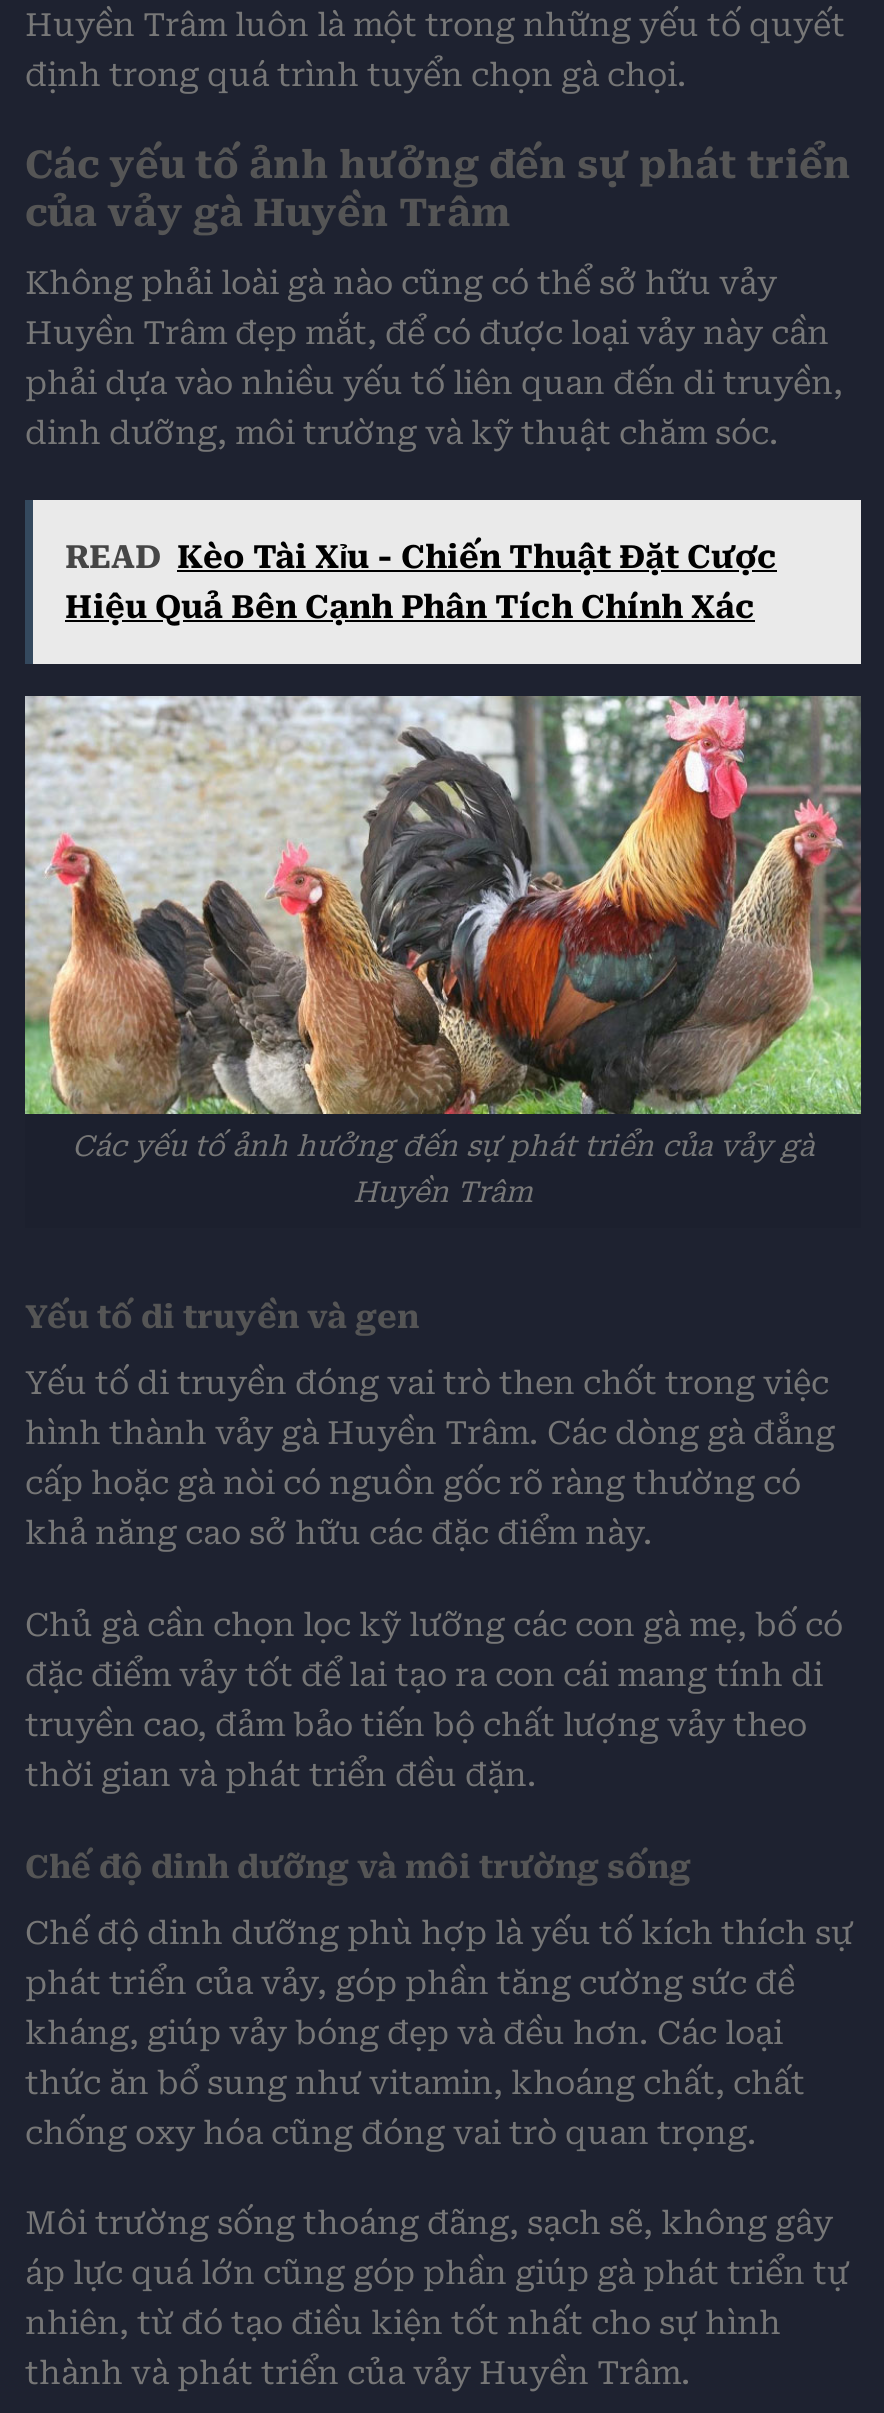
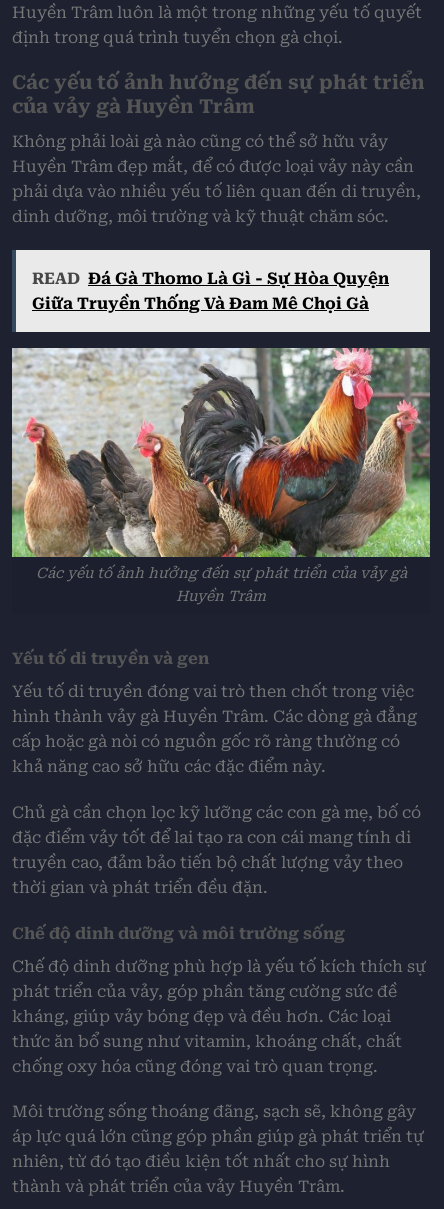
- READ Kèo Tài Xỉu - Chiến Thuật Đặt Cược
- Hiệu Quả Bên Cạnh Phân Tích Chính Xác
+ READ Đá Gà Thomo Là Gì - Sự Hòa Quyện
+ Giữa Truyền Thống Và Đam Mê Chọi Gà
